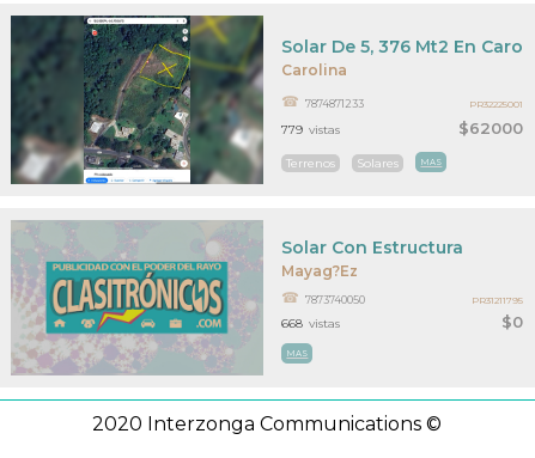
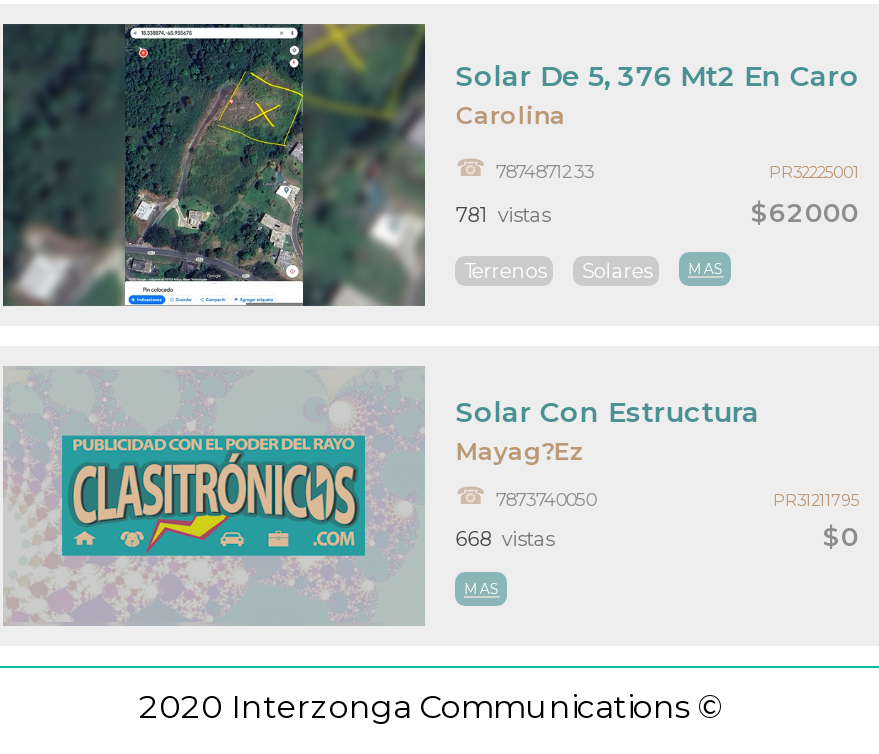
- 779 vistas
+ 781 vistas
